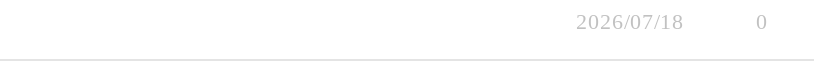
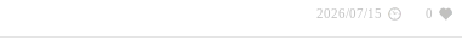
- 2026/07/18
+ 2026/07/15
